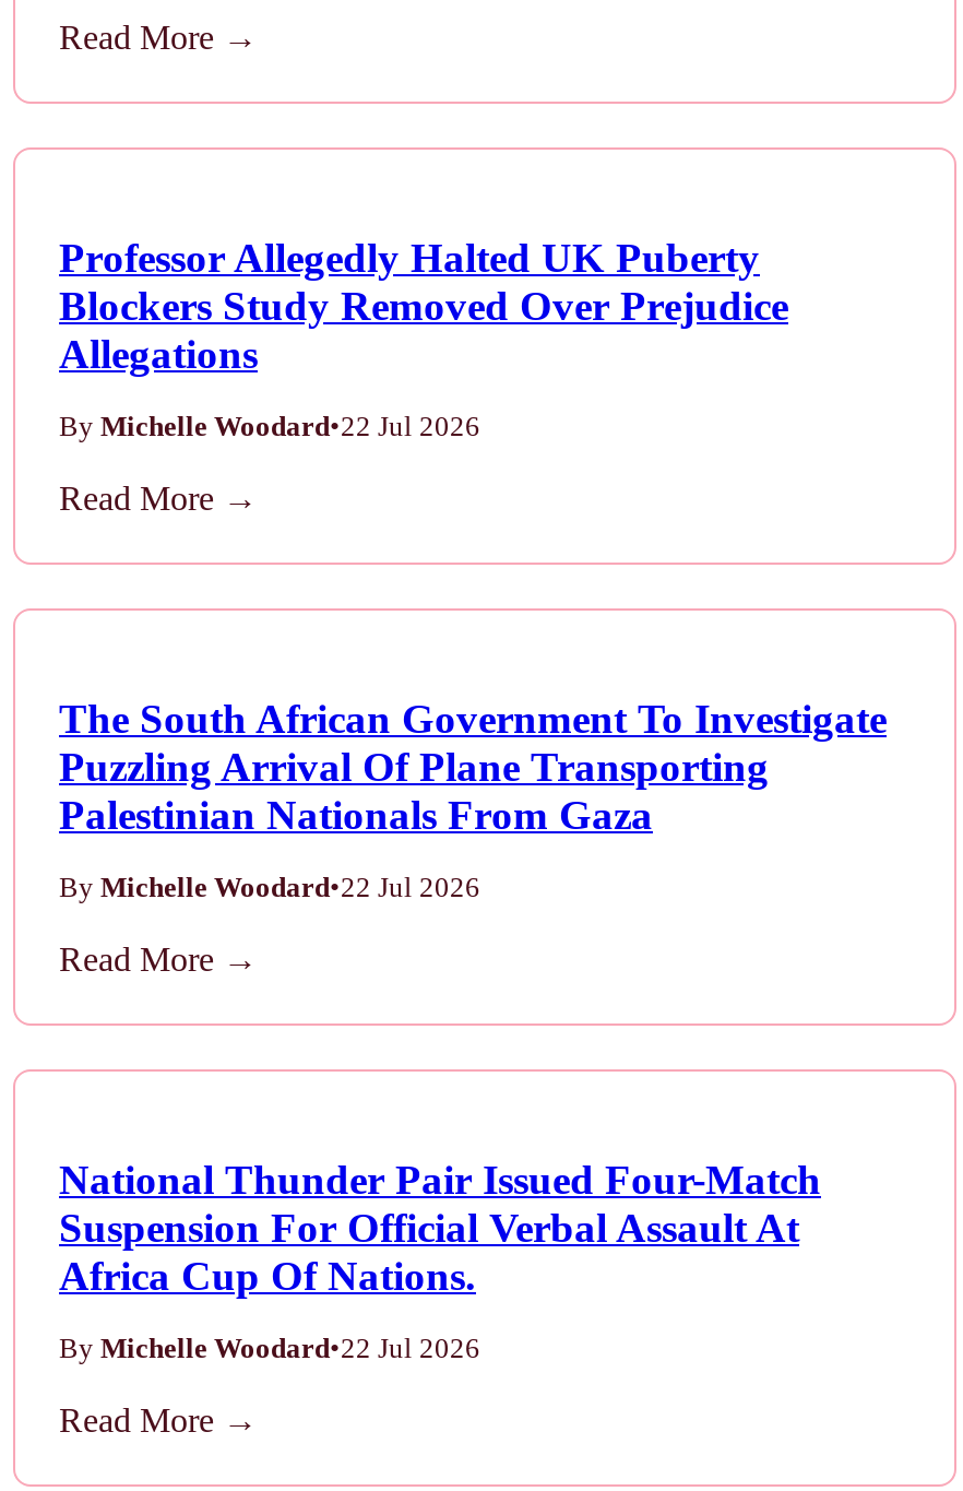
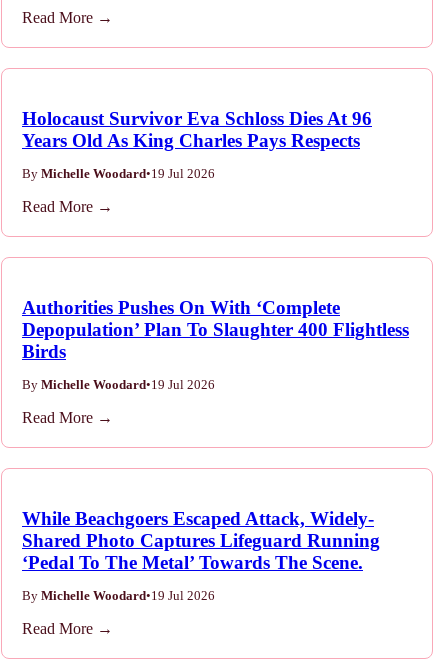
- Professor Allegedly Halted UK Puberty
- Blockers Study Removed Over Prejudice
- Allegations
+ Holocaust Survivor Eva Schloss Dies At 96
+ Years Old As King Charles Pays Respects

- By Michelle Woodard•22 Jul 2026
+ By Michelle Woodard•19 Jul 2026

- The South African Government To Investigate
- Puzzling Arrival Of Plane Transporting
- Palestinian Nationals From Gaza
+ Authorities Pushes On With ‘Complete
+ Depopulation’ Plan To Slaughter 400 Flightless
+ Birds

- By Michelle Woodard•22 Jul 2026
+ By Michelle Woodard•19 Jul 2026

- National Thunder Pair Issued Four-Match
- Suspension For Official Verbal Assault At
- Africa Cup Of Nations.
+ While Beachgoers Escaped Attack, Widely-
+ Shared Photo Captures Lifeguard Running
+ ‘Pedal To The Metal’ Towards The Scene.

- By Michelle Woodard•22 Jul 2026
+ By Michelle Woodard•19 Jul 2026
